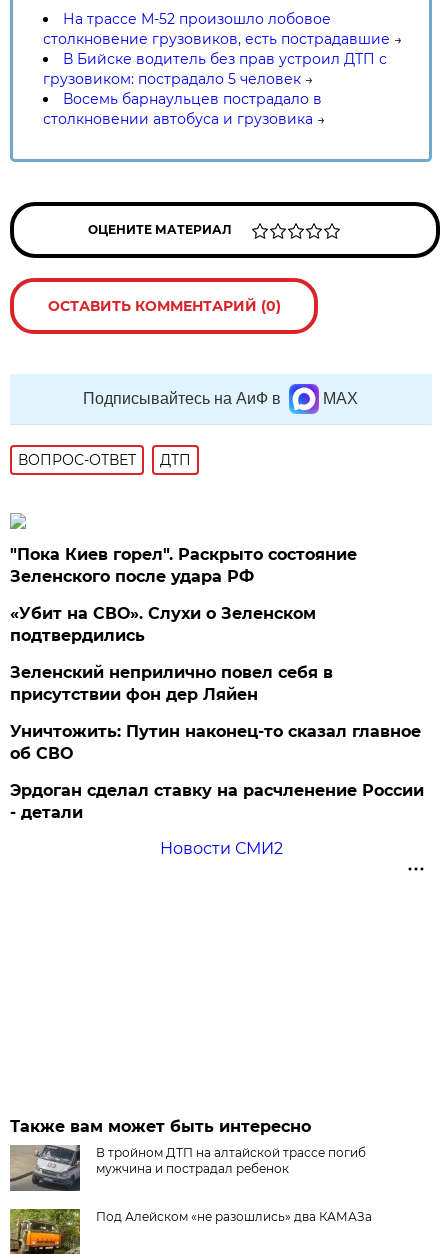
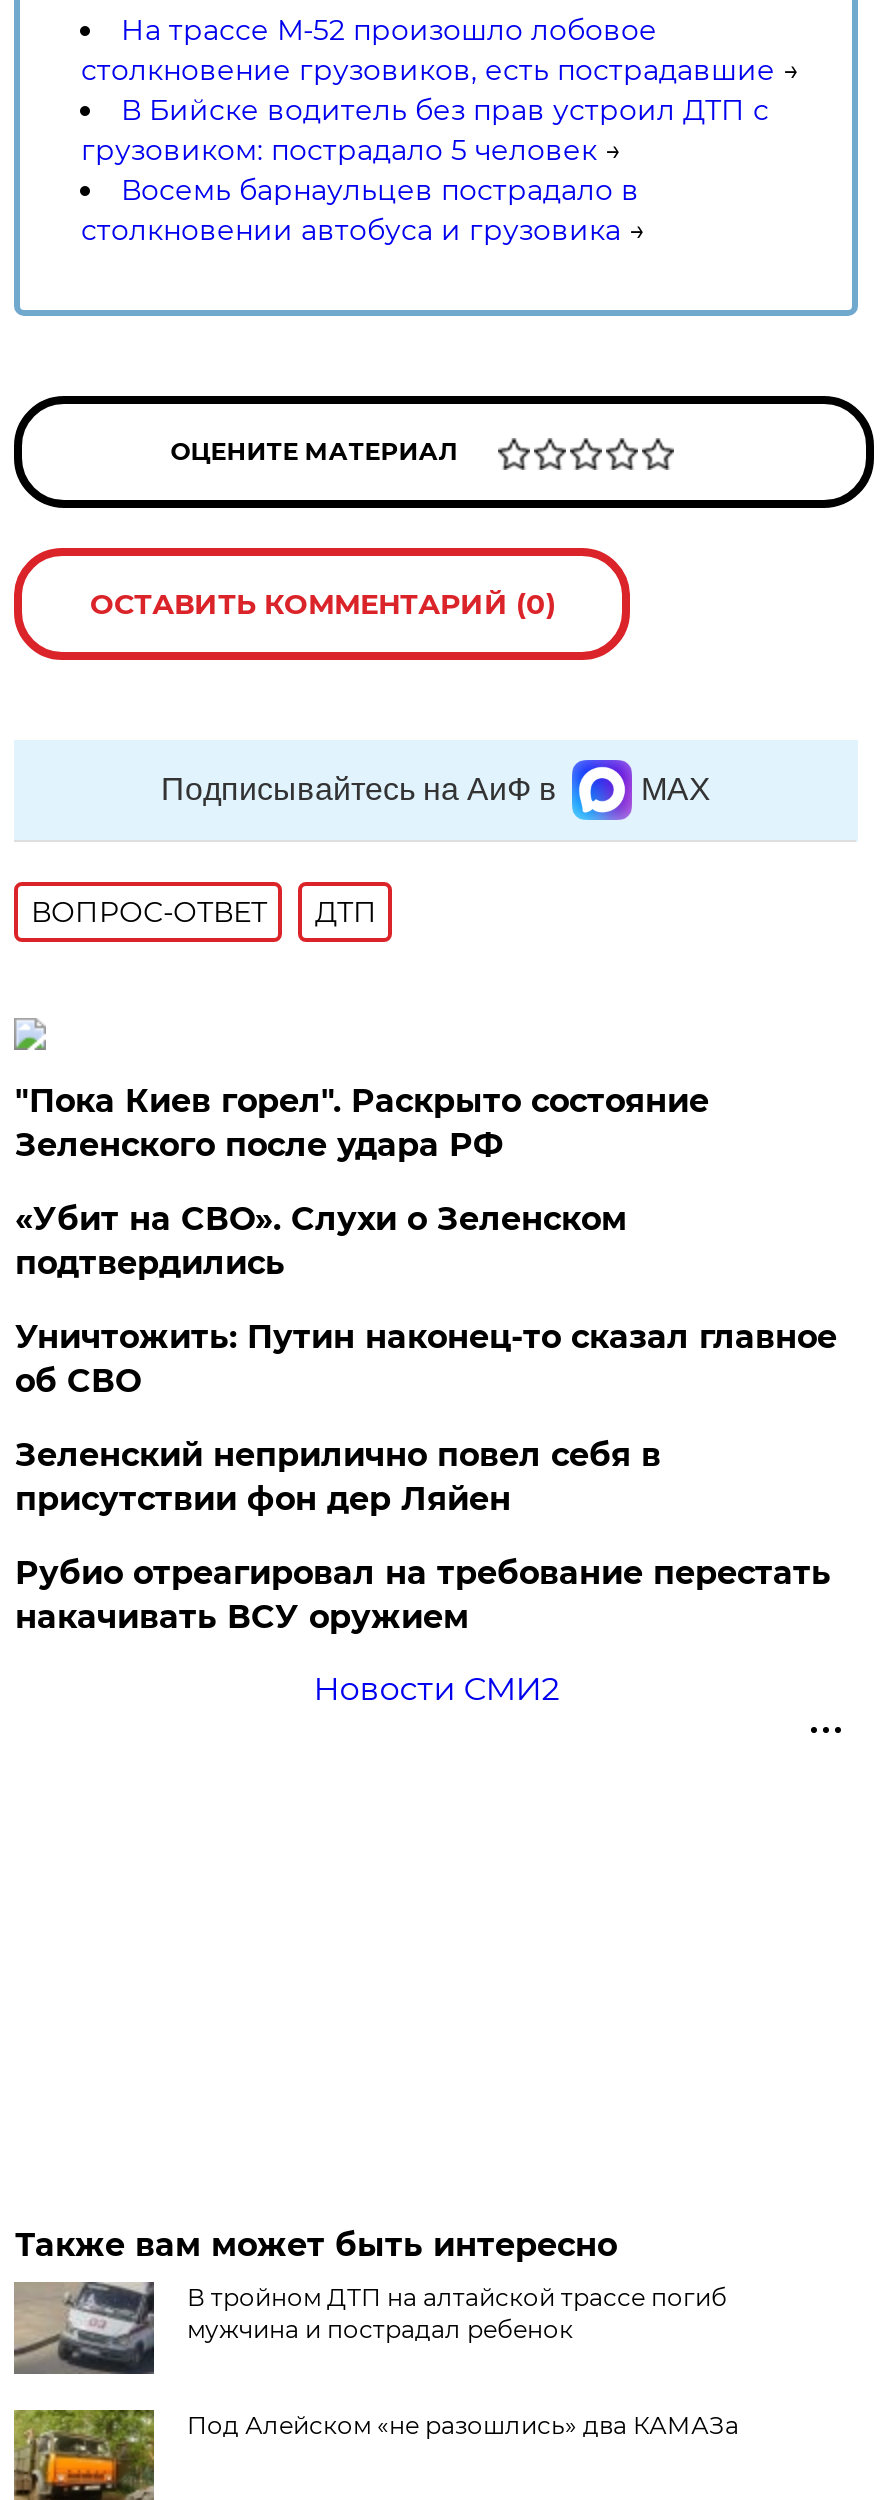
moved down: Зеленский неприлично повел cебя в | присутствии фон дер Ляйен

moved up: Уничтожить: Путин наконец-то сказал главное | об СВО

- Эрдоган сделал ставку на расчленение России
- - детали
+ Рубио отреагировал на требование перестать
+ накачивать ВСУ оружием
